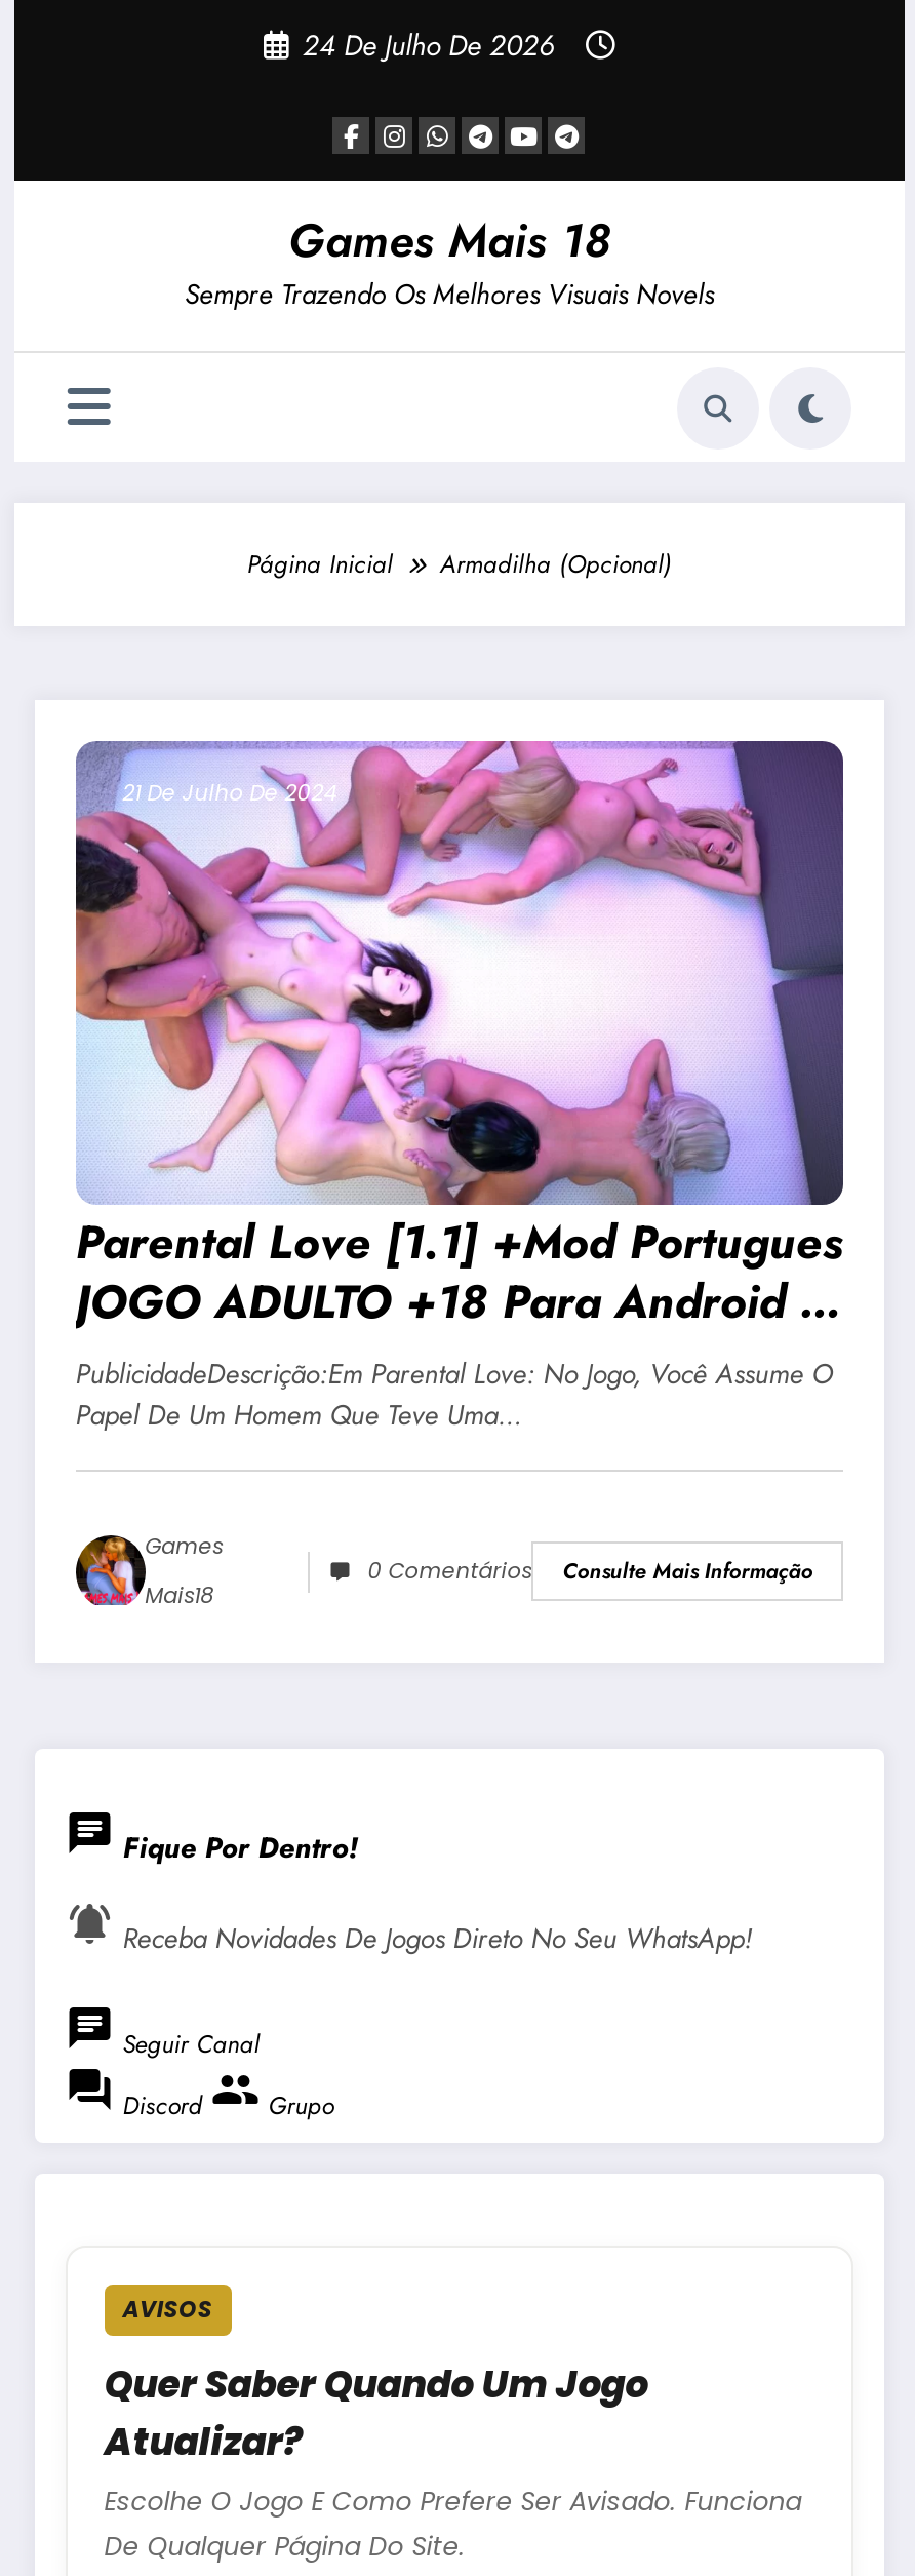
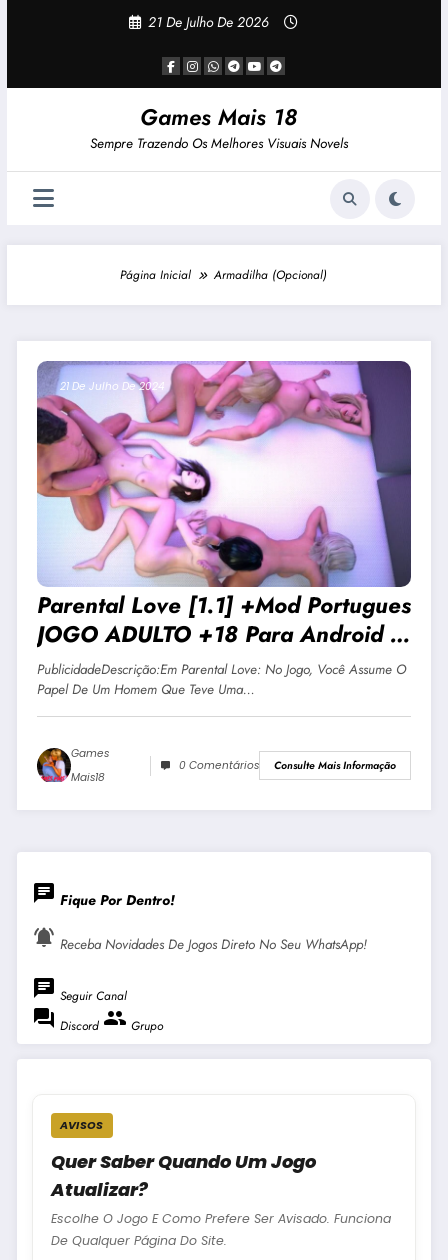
- 24 De Julho De 2026
+ 21 De Julho De 2026
